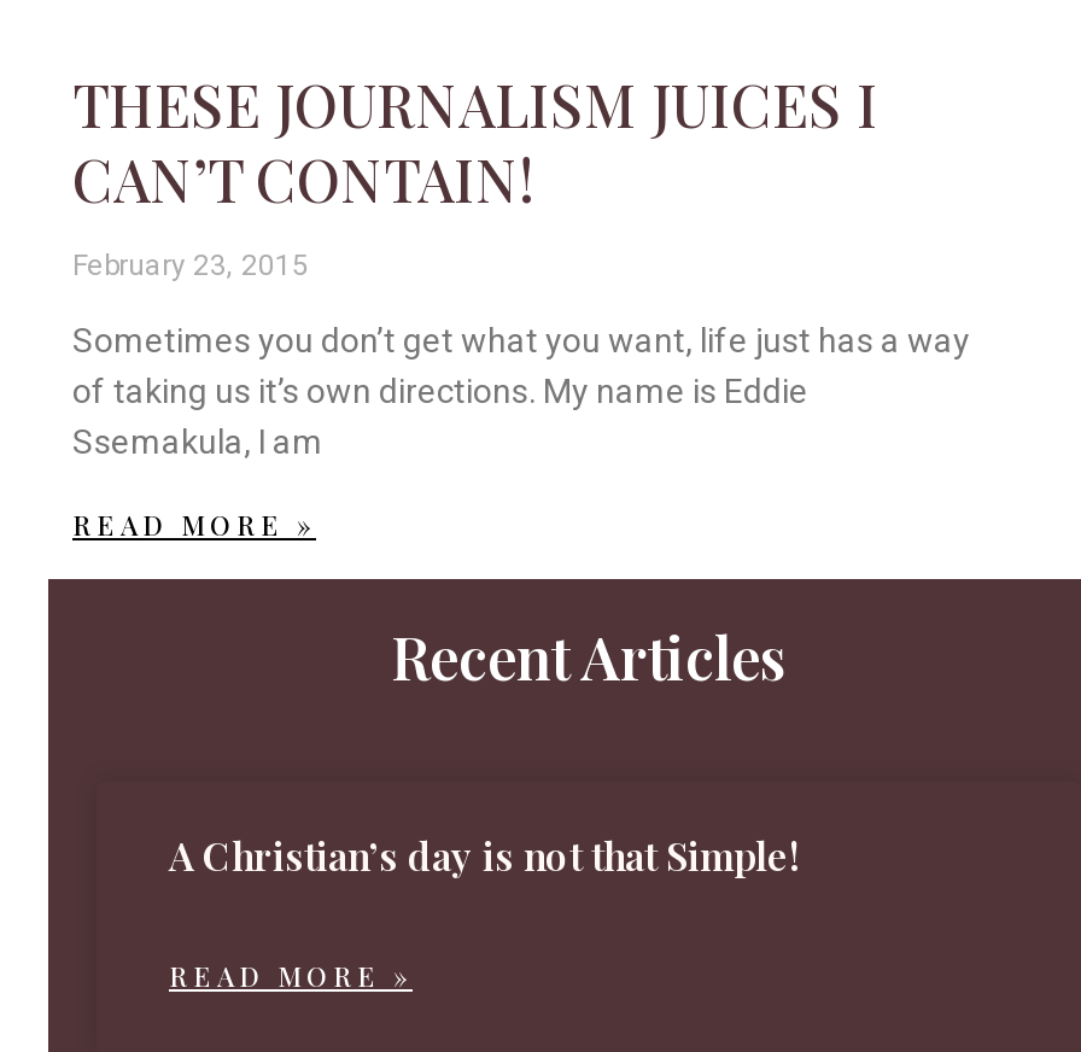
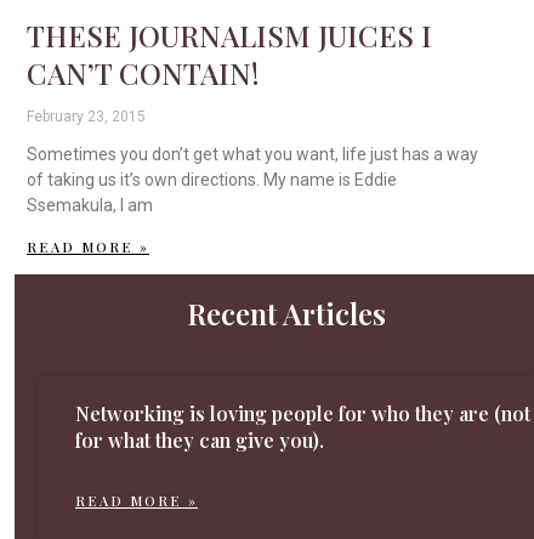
- A Christian’s day is not that Simple!
+ Networking is loving people for who they are (not
+ for what they can give you).
